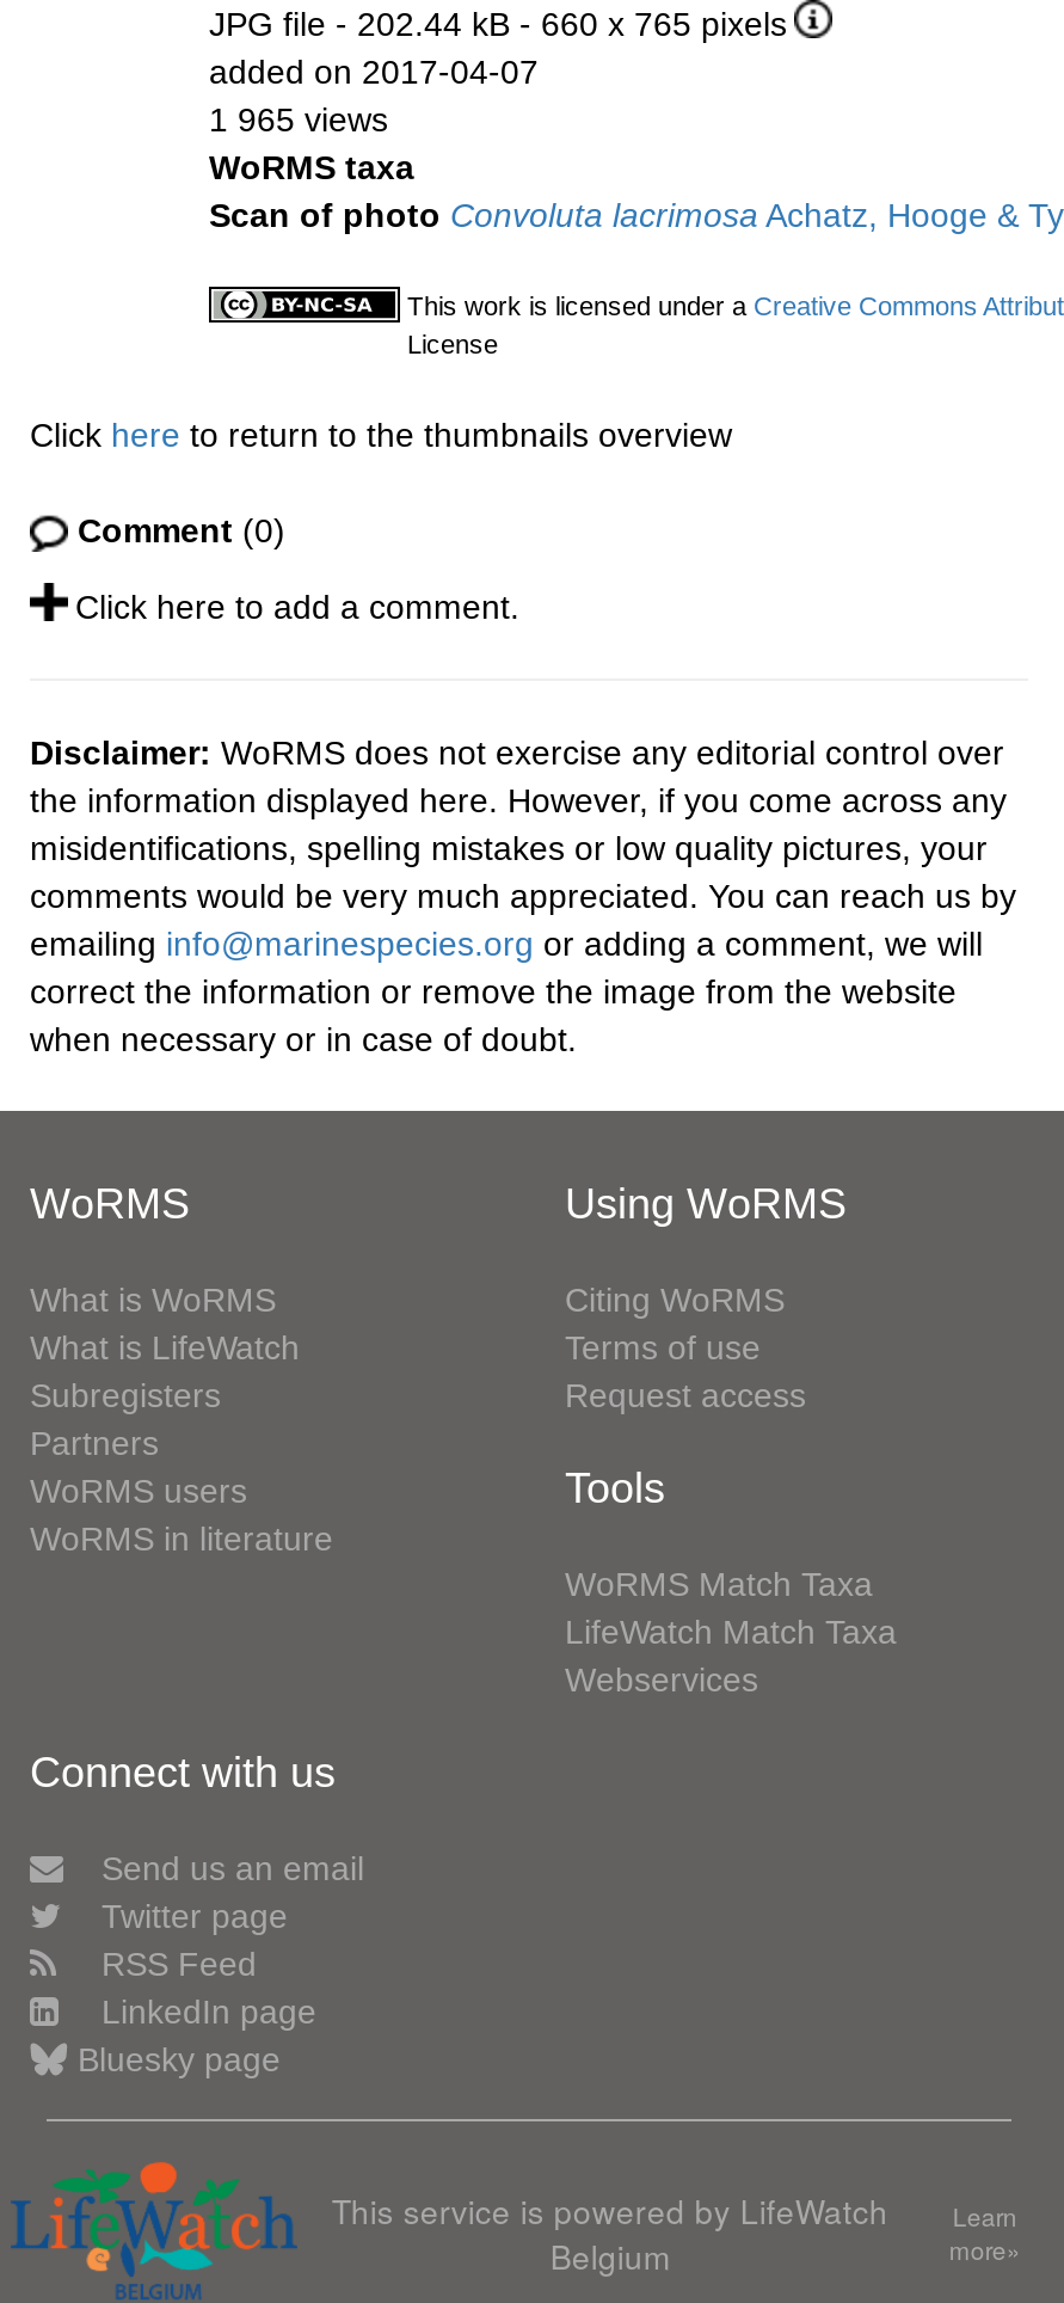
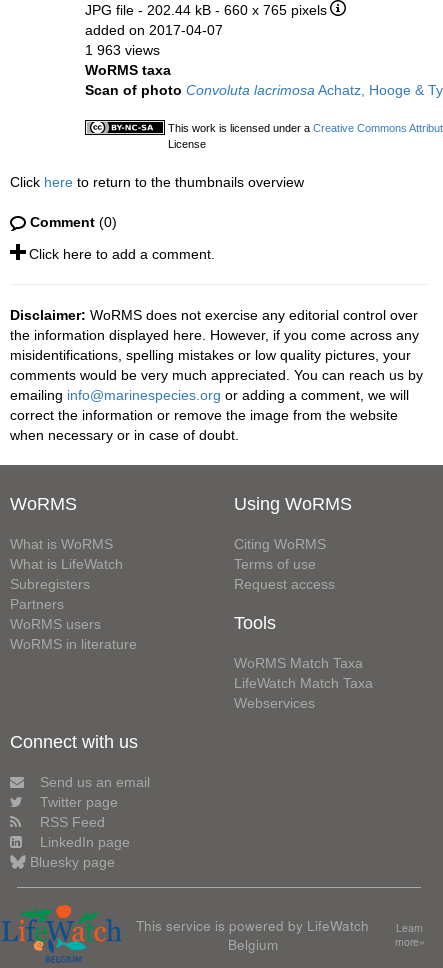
- 1 965 views
+ 1 963 views
